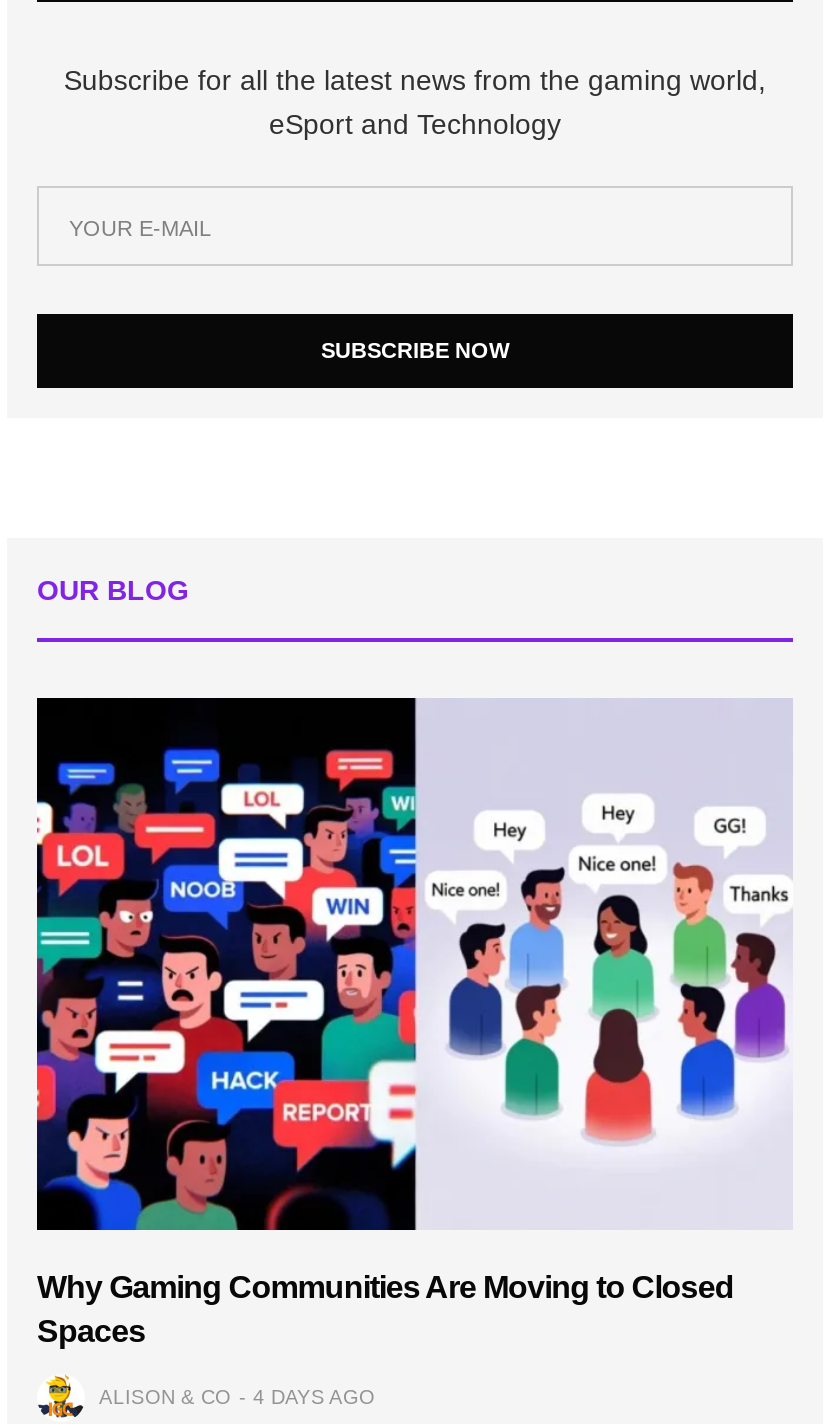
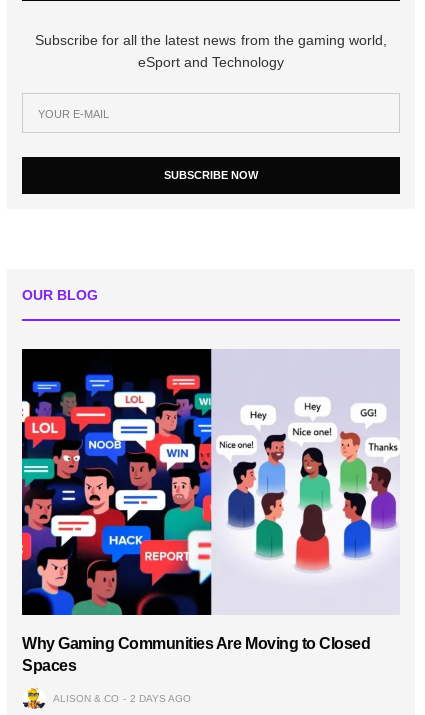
- ALISON & CO 4 DAYS AGO
+ ALISON & CO 2 DAYS AGO
